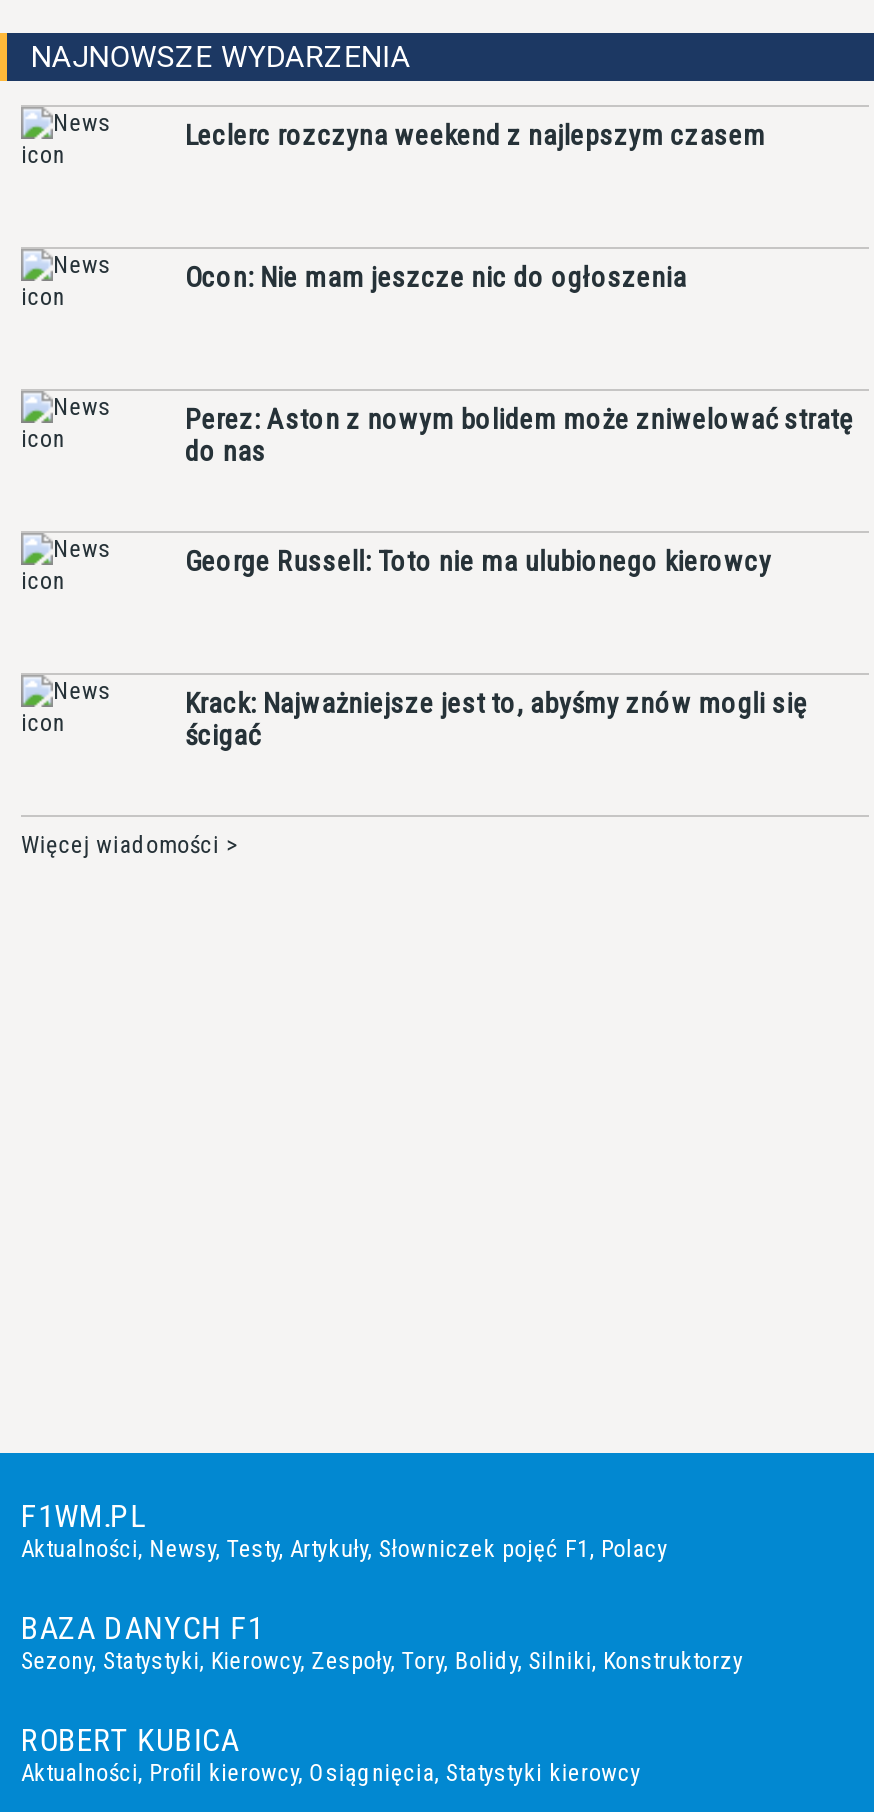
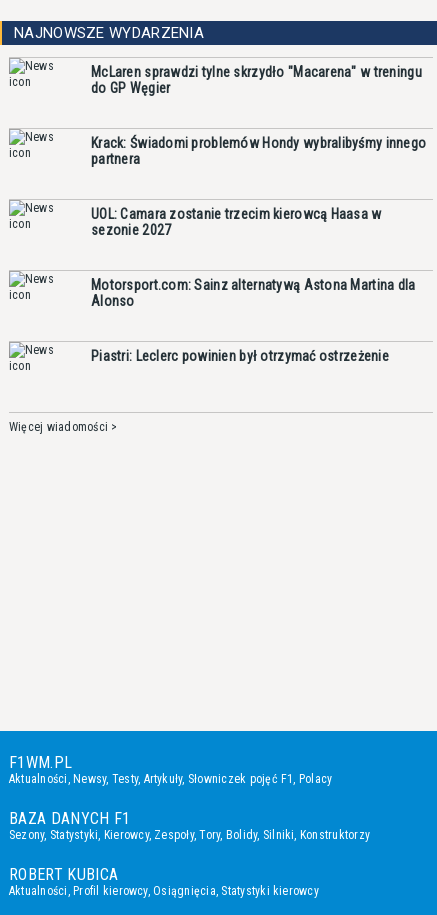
- Leclerc rozczyna weekend z najlepszym czasem
+ McLaren sprawdzi tylne skrzydło "Macarena" w treningu
+ do GP Węgier

- Ocon: Nie mam jeszcze nic do ogłoszenia
+ Krack: Świadomi problemów Hondy wybralibyśmy innego
+ partnera

- Perez: Aston z nowym bolidem może zniwelować stratę
- do nas
+ UOL: Camara zostanie trzecim kierowcą Haasa w
+ sezonie 2027

- George Russell: Toto nie ma ulubionego kierowcy
+ Motorsport.com: Sainz alternatywą Astona Martina dla
+ Alonso

- Krack: Najważniejsze jest to, abyśmy znów mogli się
- ścigać
+ Piastri: Leclerc powinien był otrzymać ostrzeżenie
